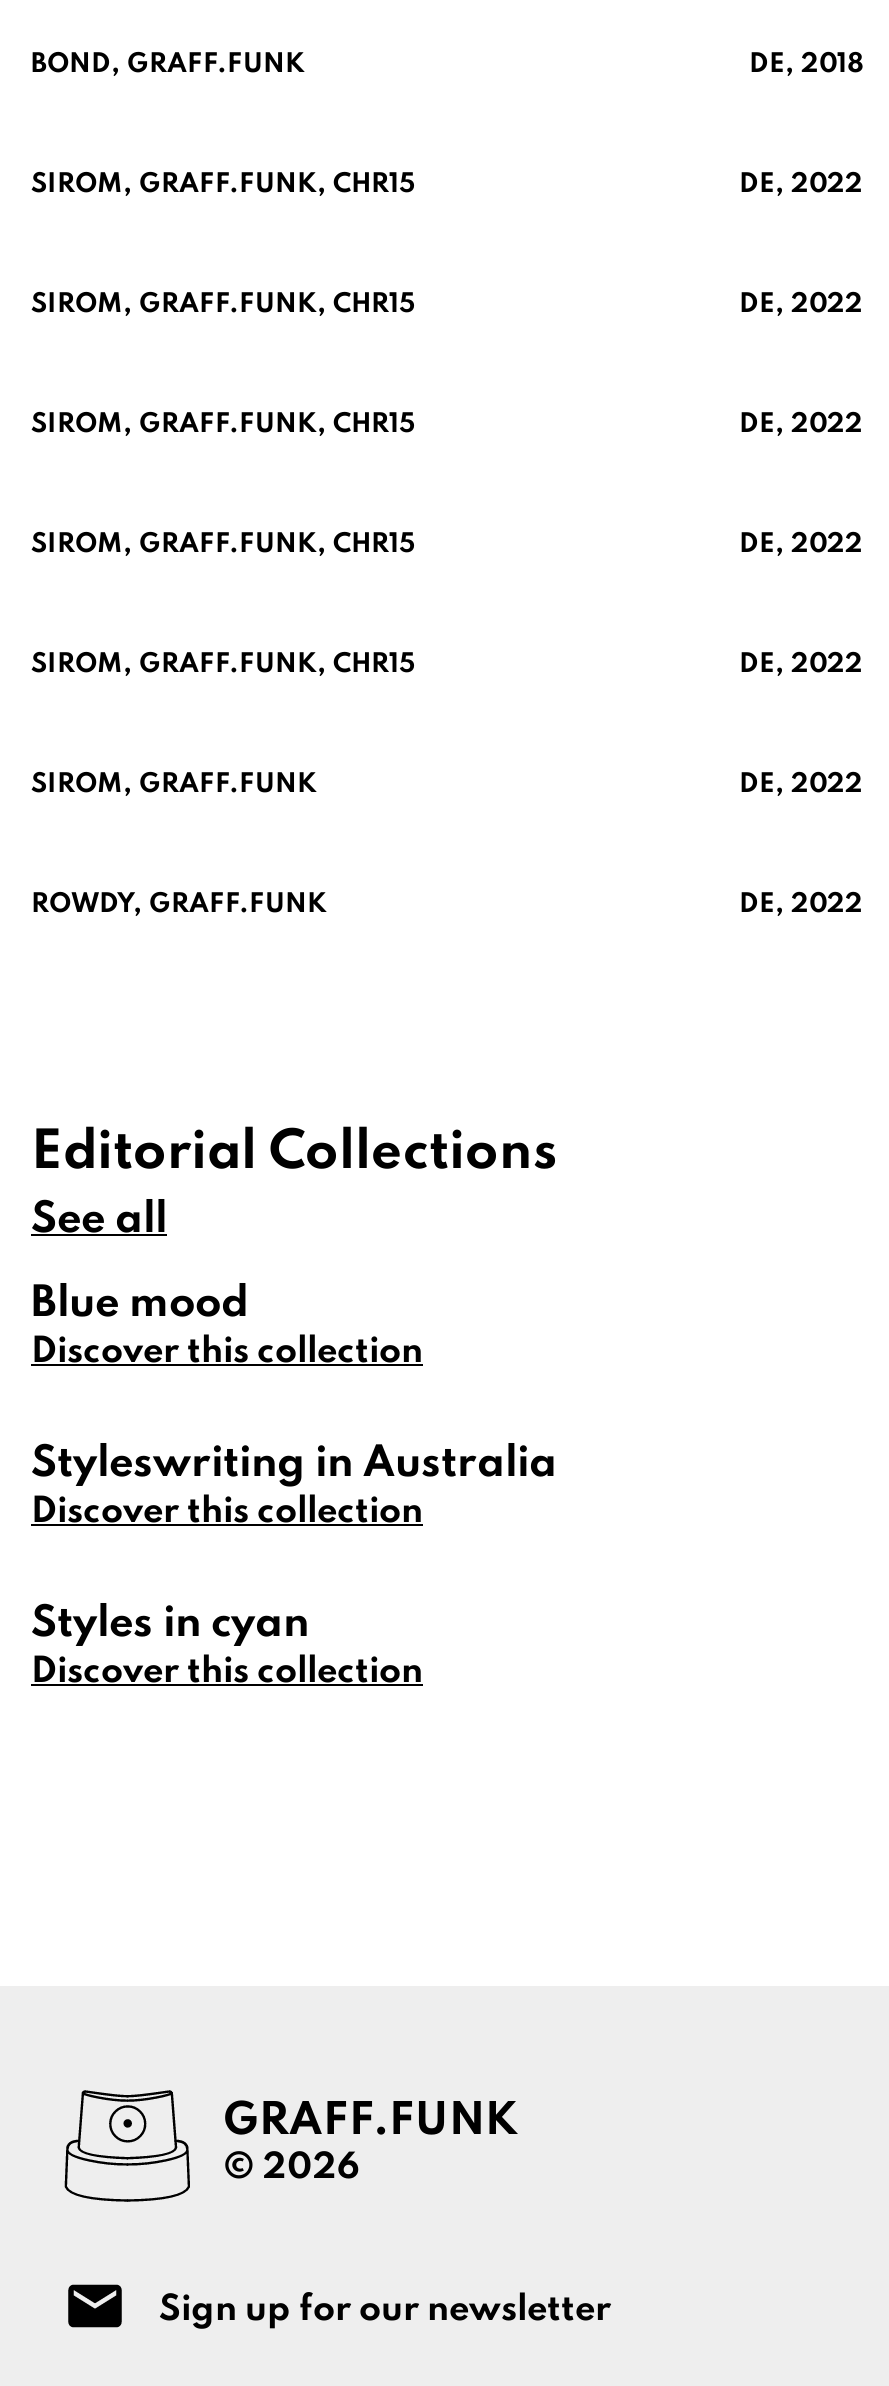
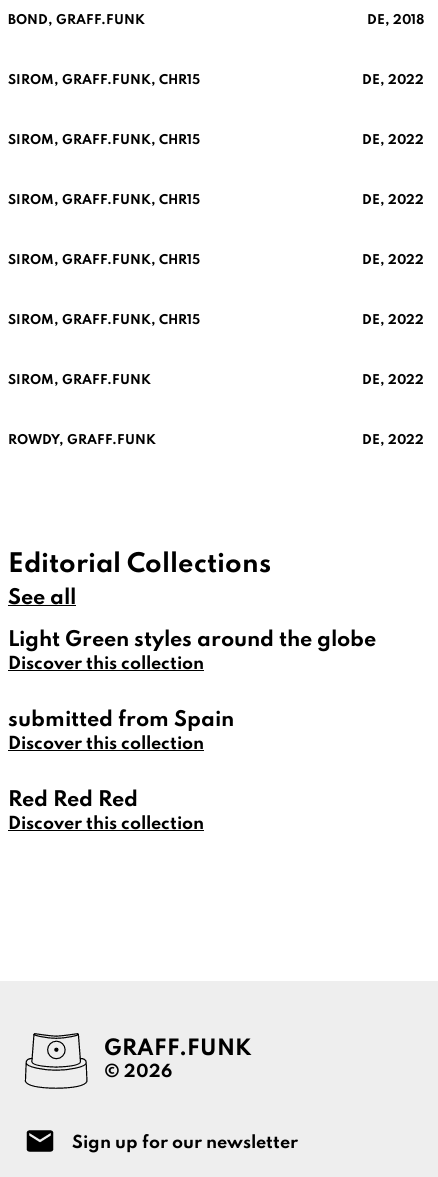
- Blue mood
+ Light Green styles around the globe

- Styleswriting in Australia
+ submitted from Spain

- Styles in cyan
+ Red Red Red
